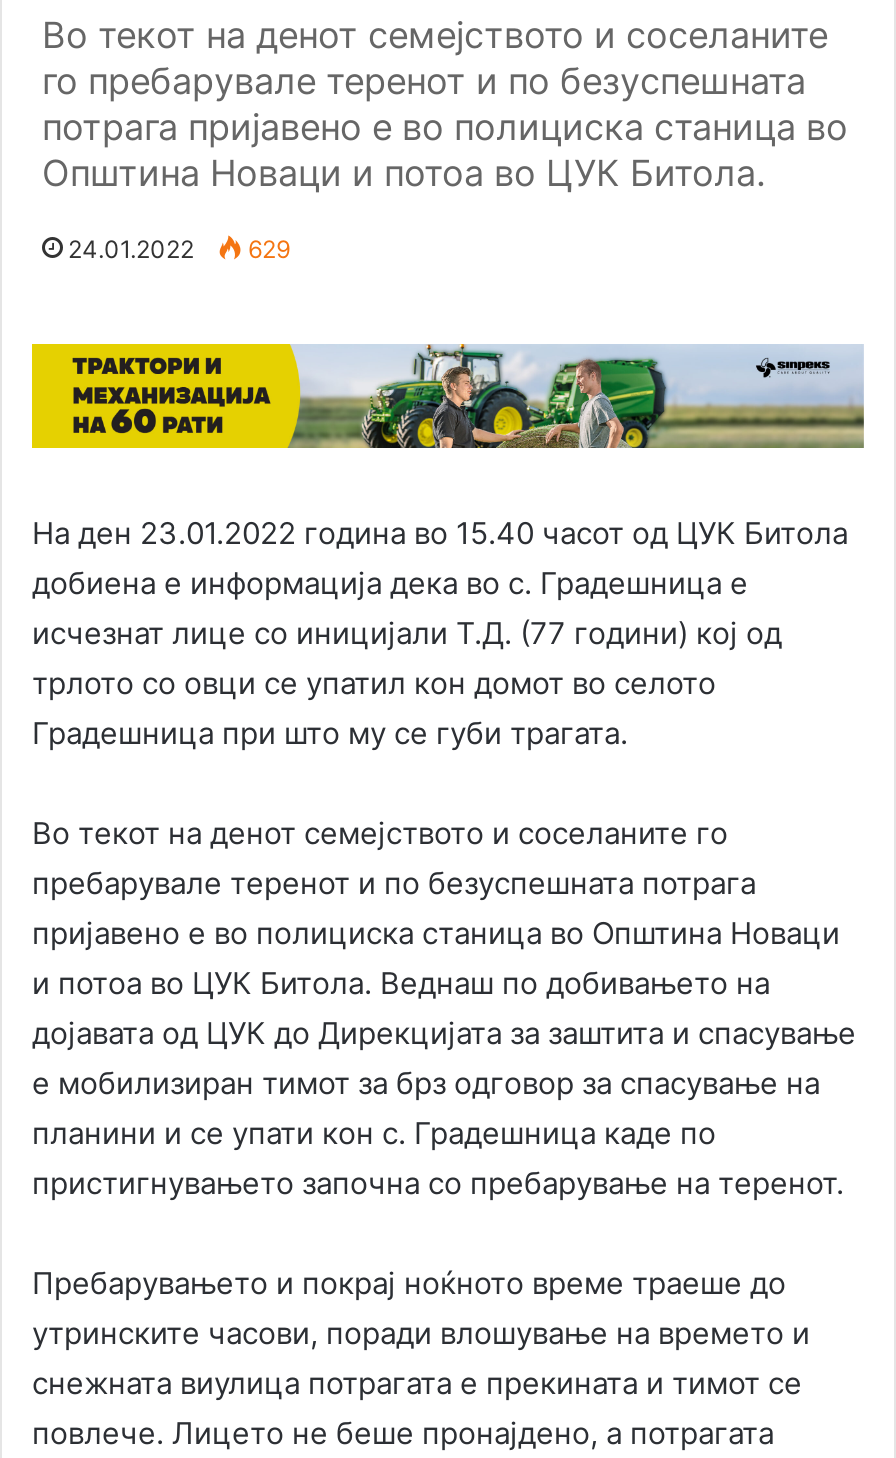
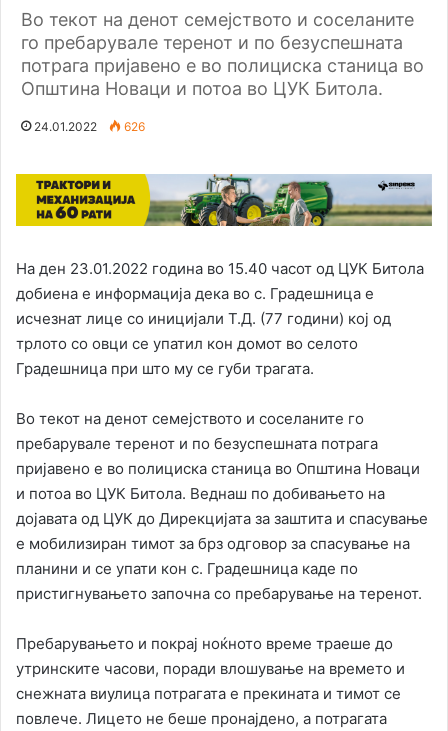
- 24.01.2022 629
+ 24.01.2022 626
